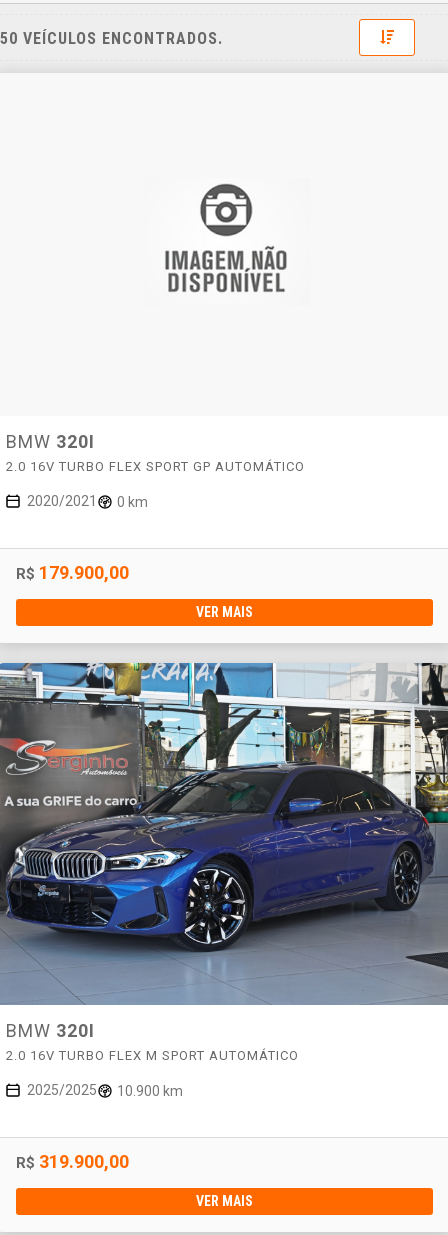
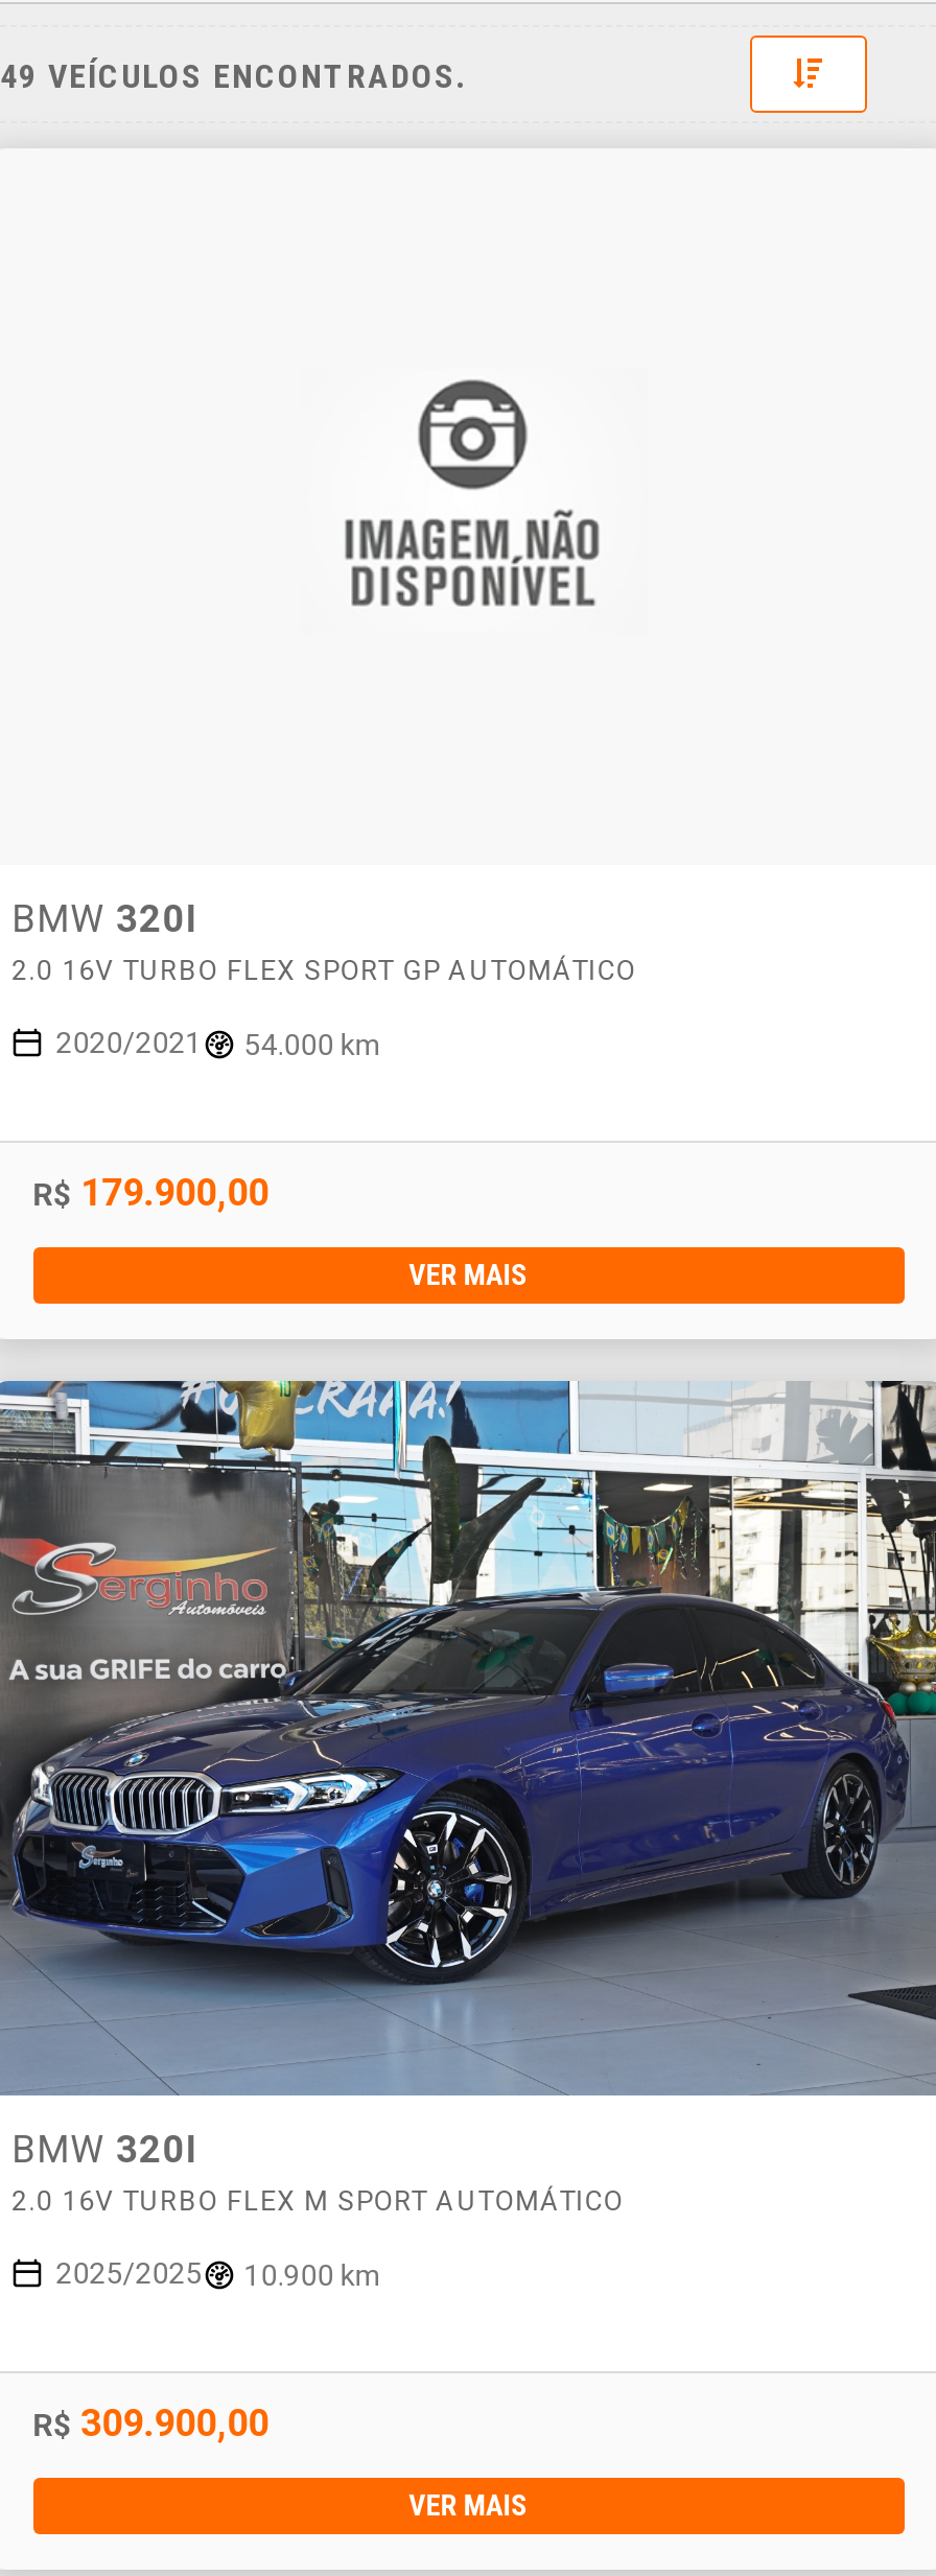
- 50 VEÍCULOS ENCONTRADOS.
+ 49 VEÍCULOS ENCONTRADOS.

- 2020/2021 0 km
+ 2020/2021 54.000 km

- R$319.900,00
+ R$309.900,00
